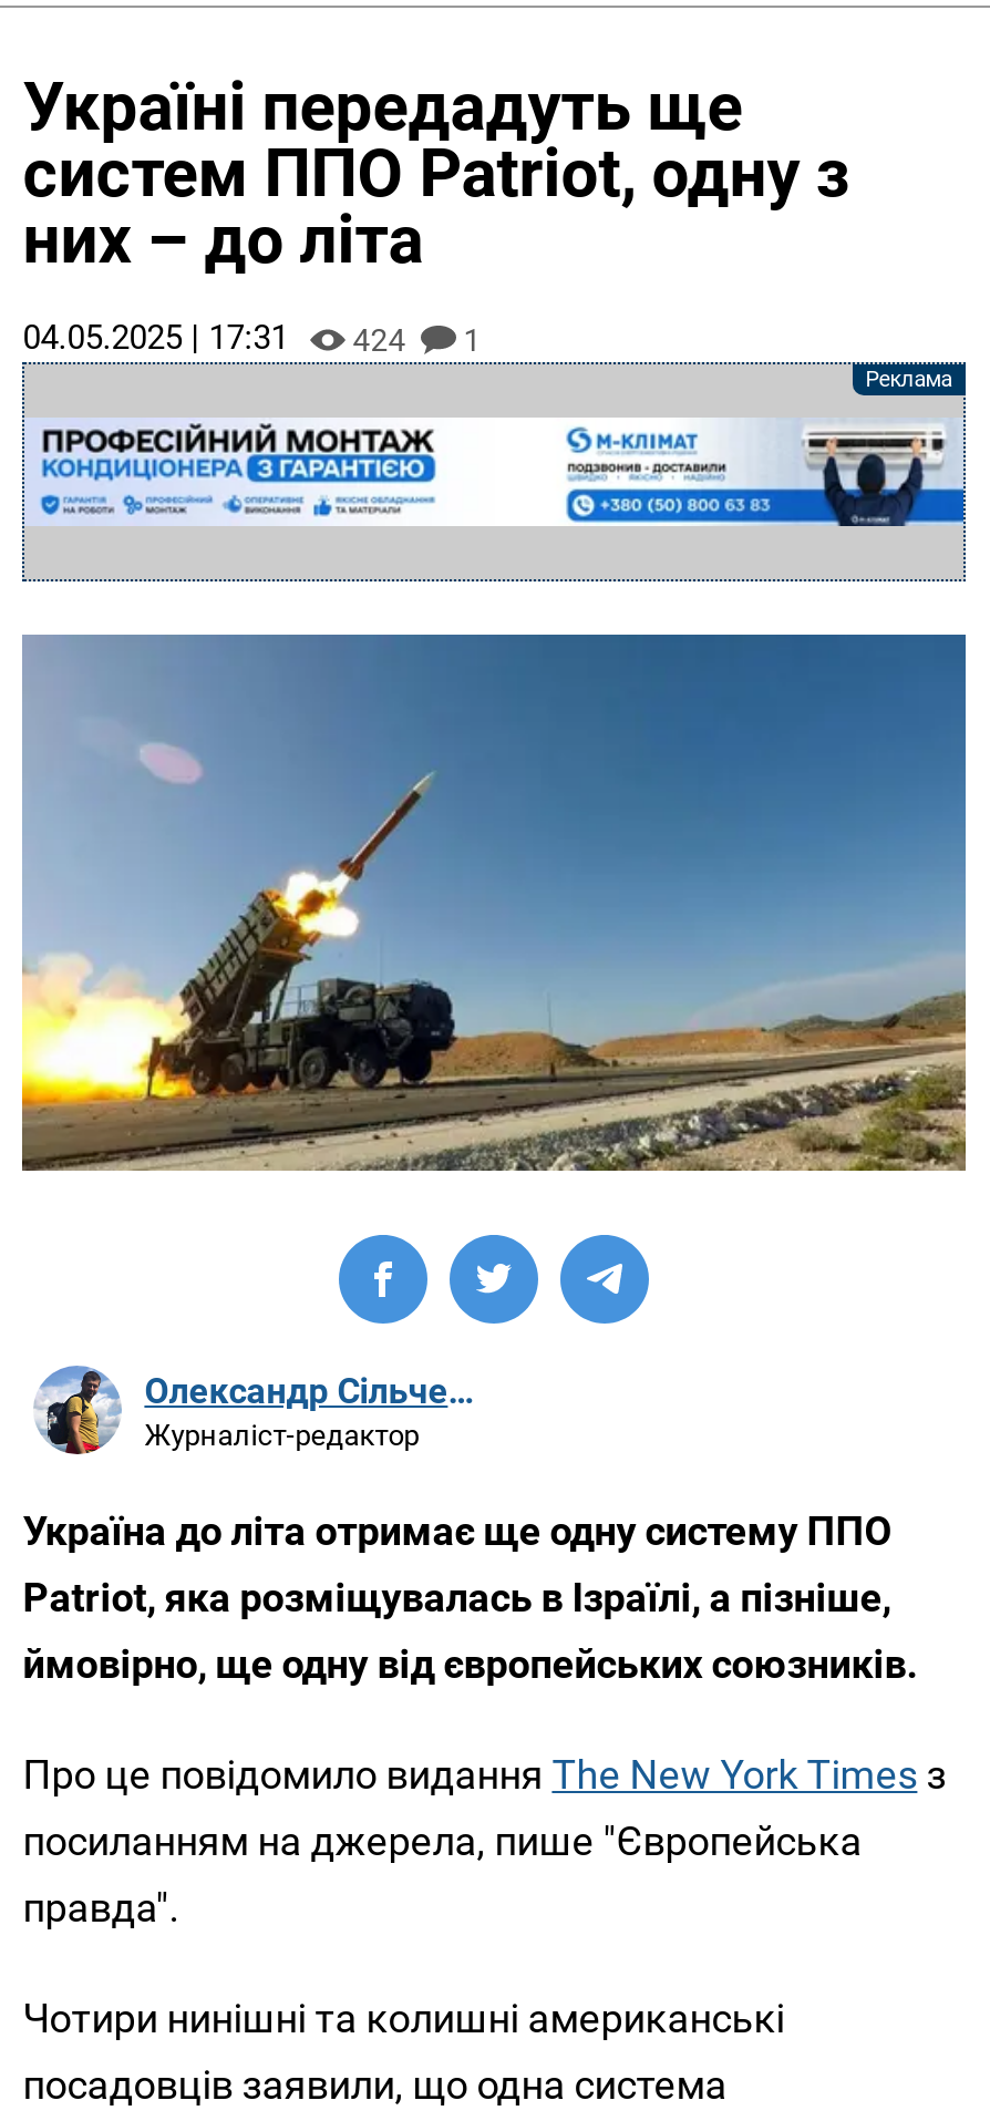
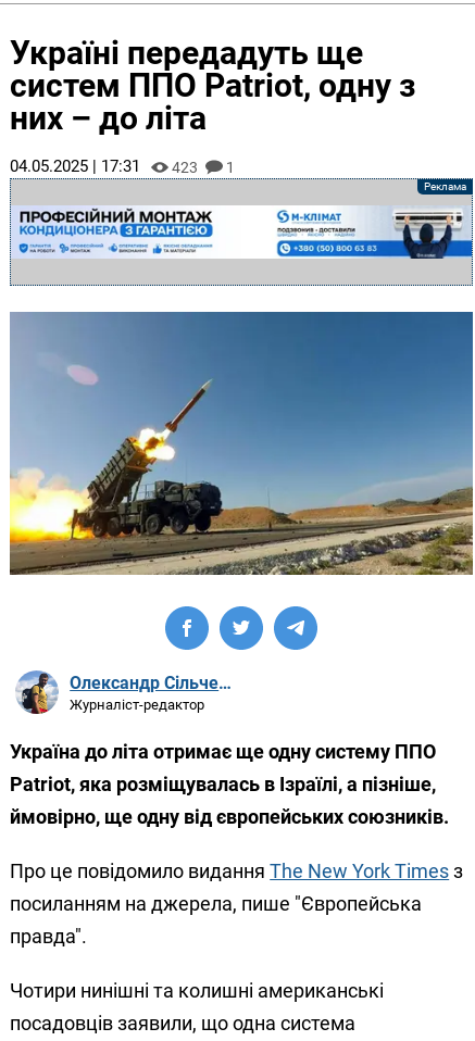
- 424
+ 423
